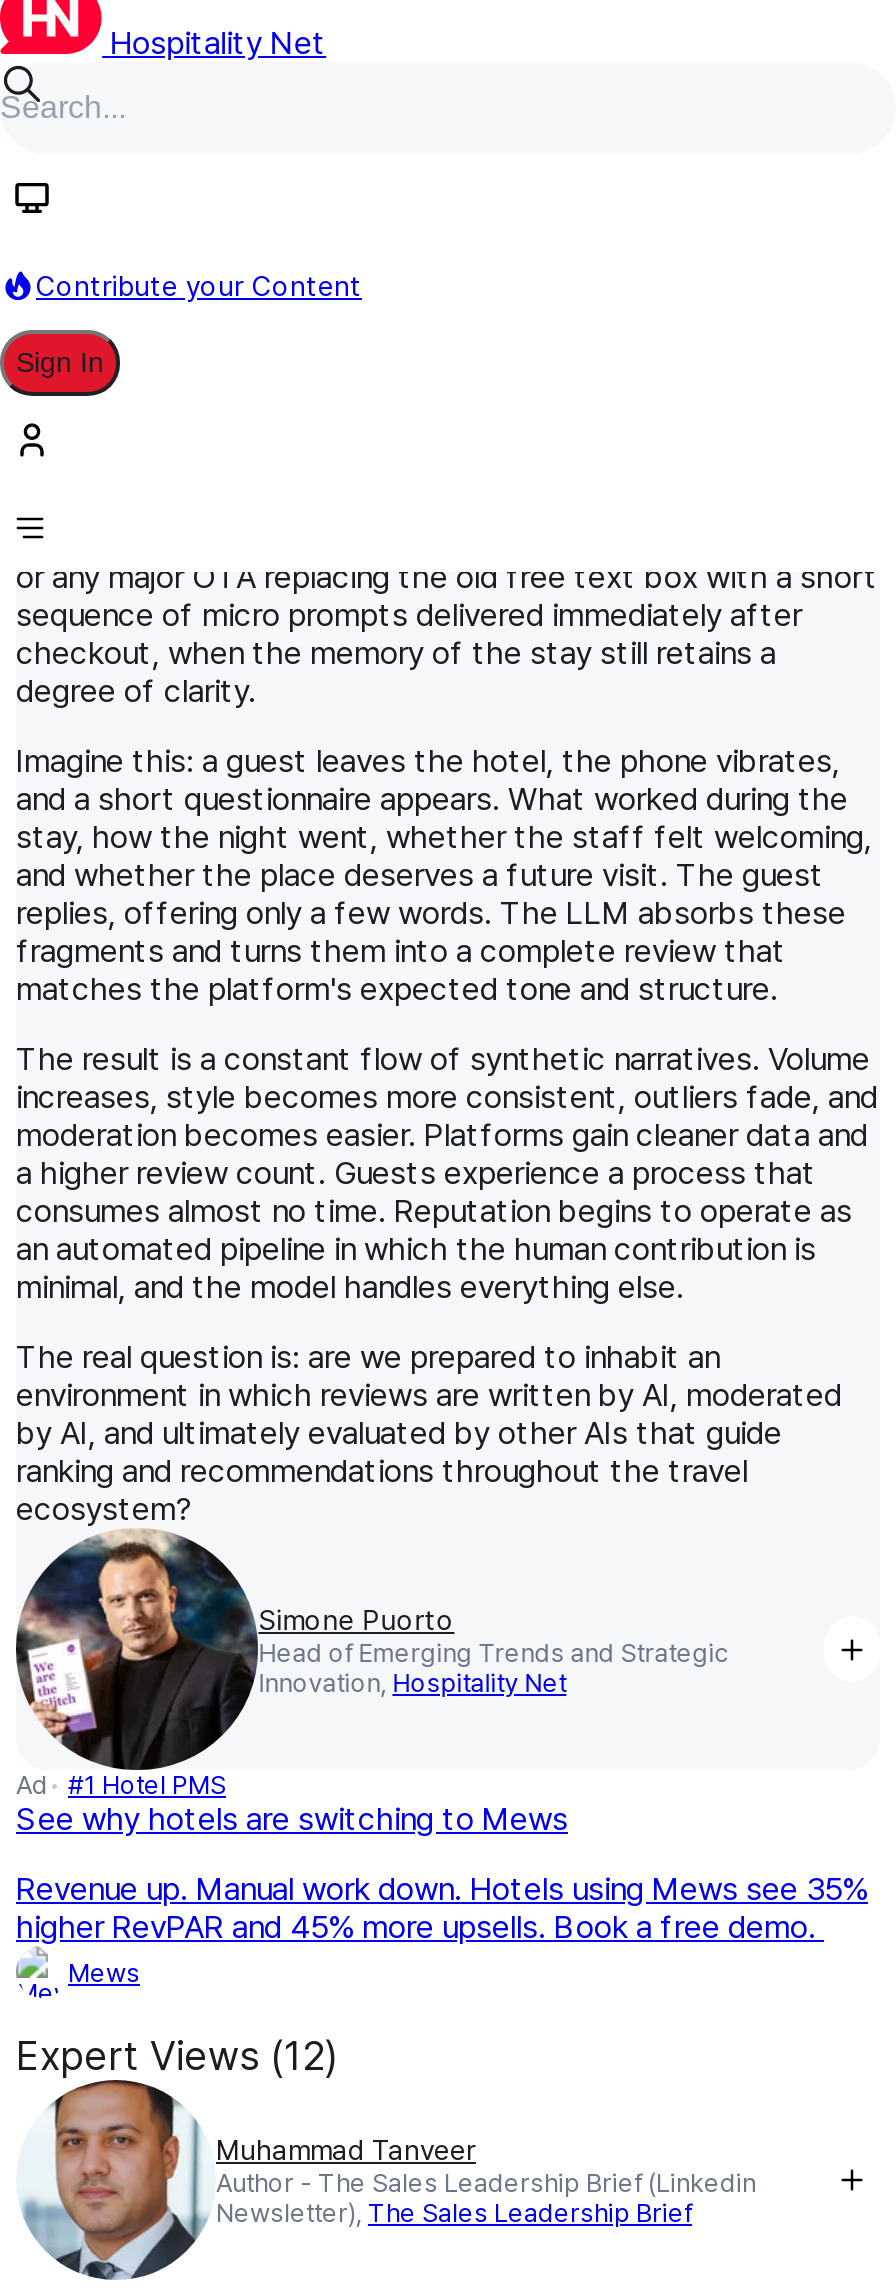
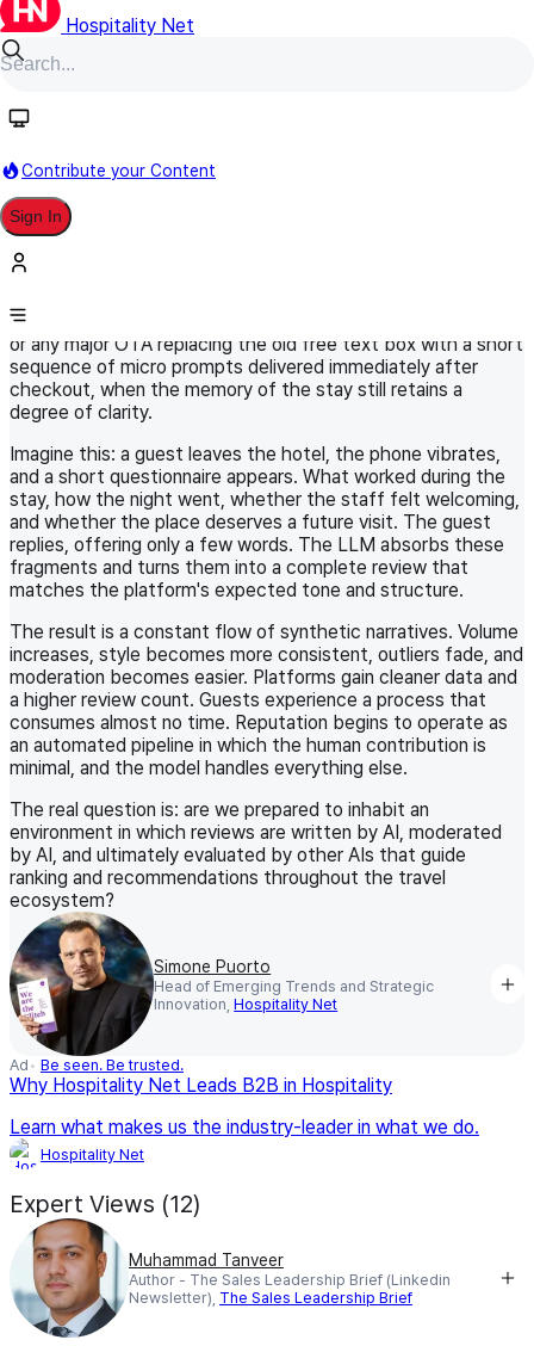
- #1 Hotel PMS
- See why hotels are switching to Mews
+ Be seen. Be trusted.
+ Why Hospitality Net Leads B2B in Hospitality

- Revenue up. Manual work down. Hotels using Mews see 35%
- higher RevPAR and 45% more upsells. Book a free demo.
- Mews
+ Learn what makes us the industry-leader in what we do.
+ Hospitality Net
